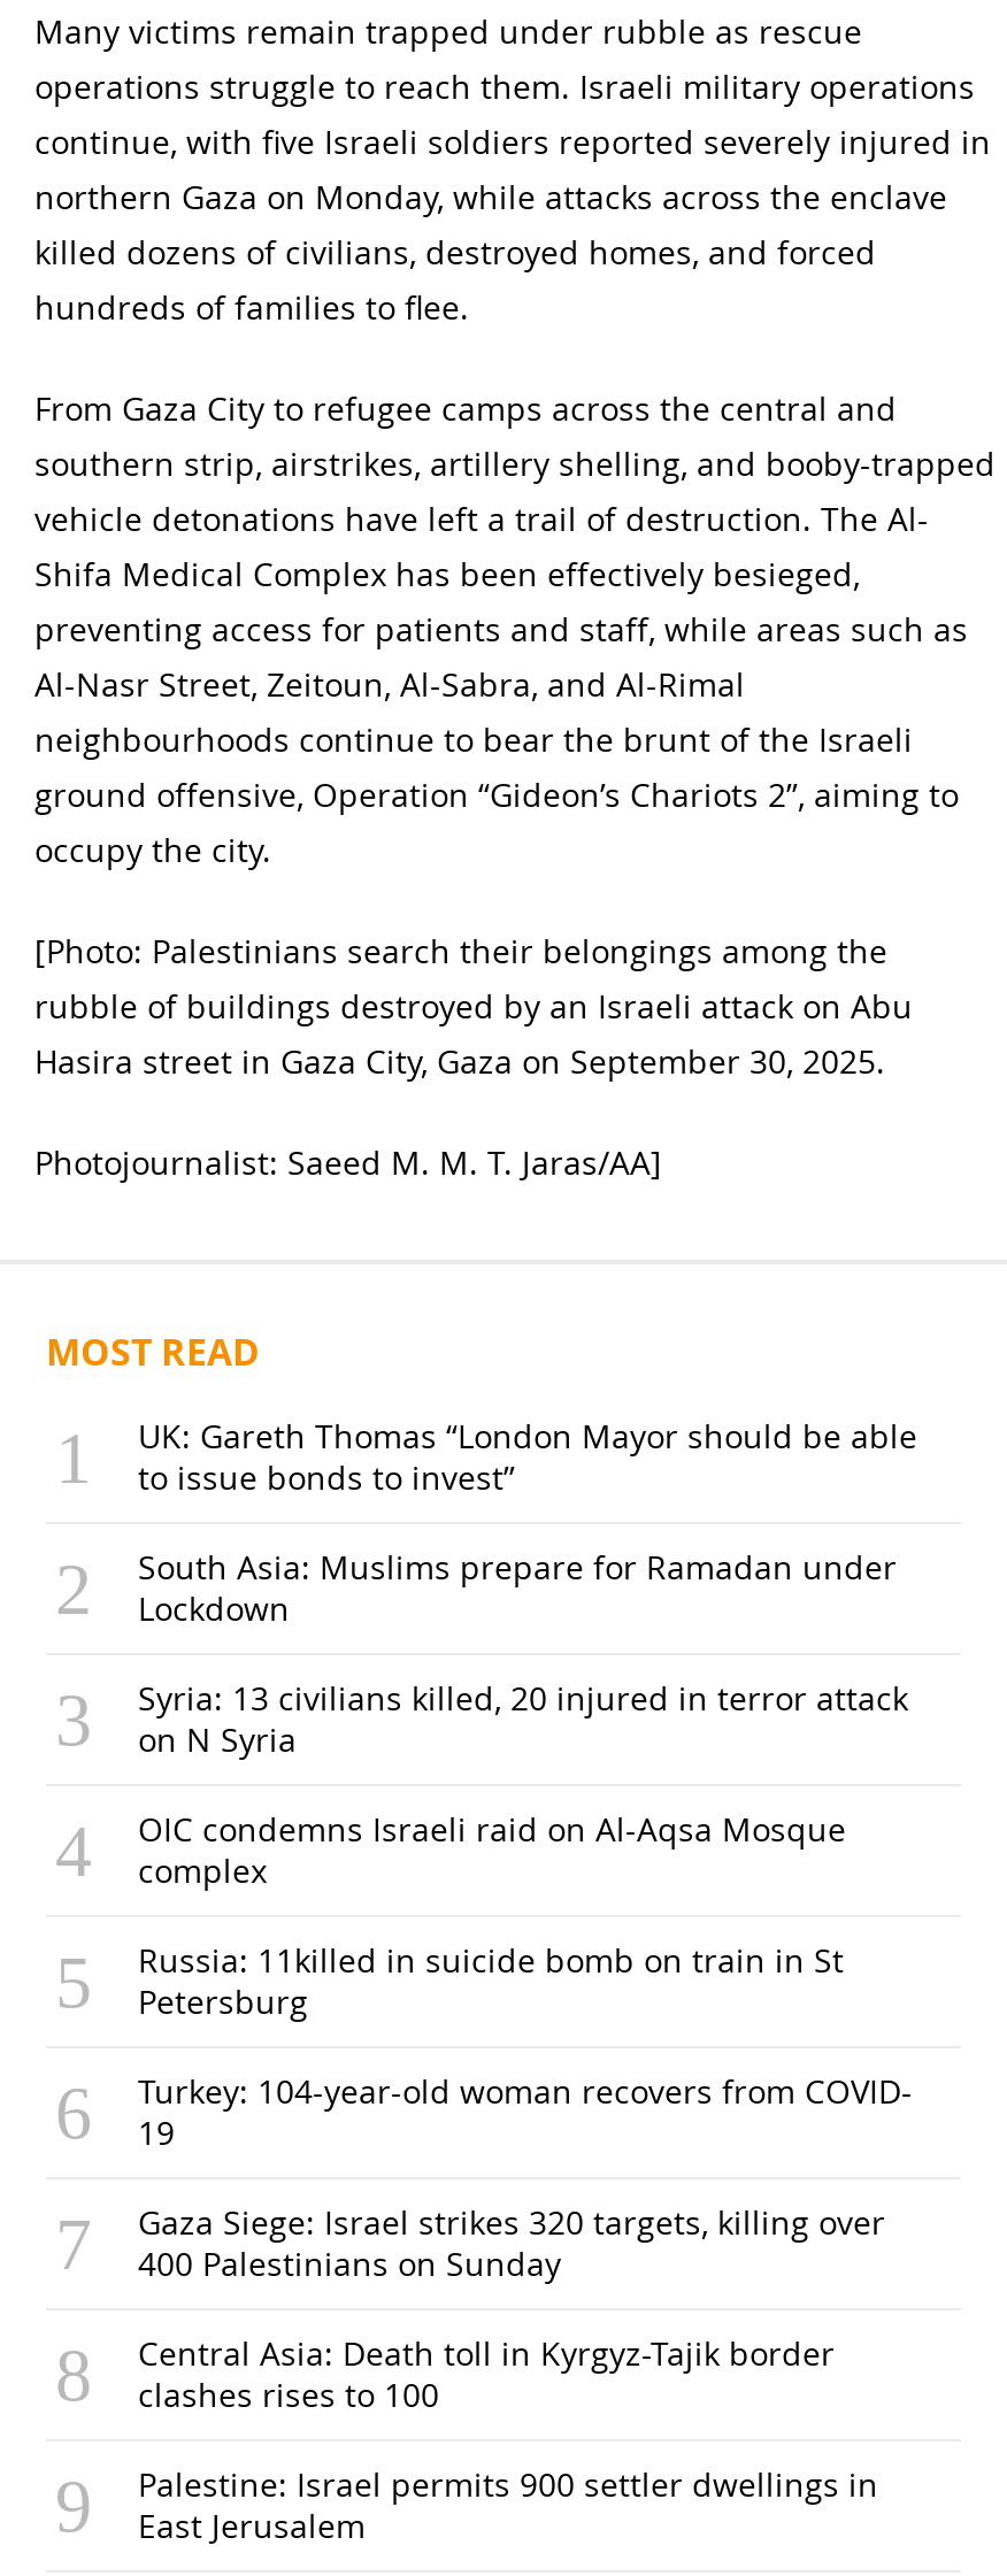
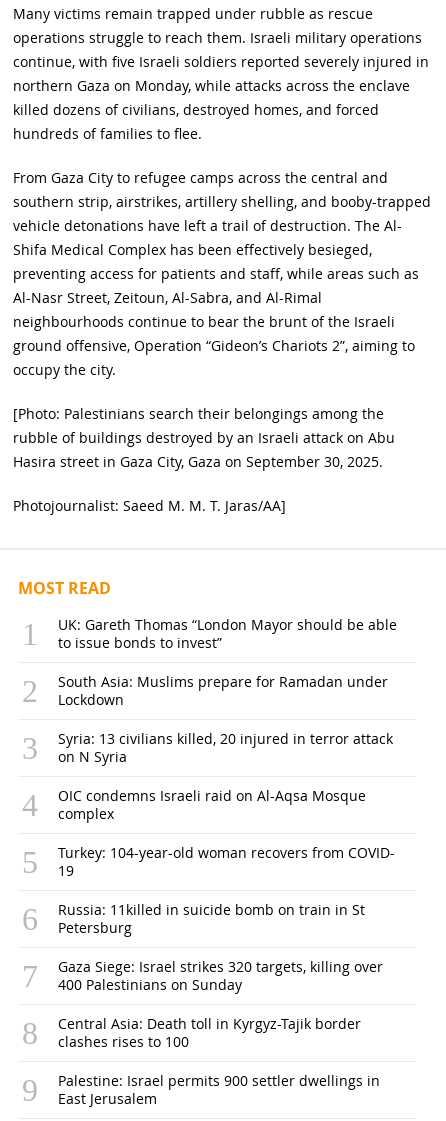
moved down: Russia: 11killed in suicide bomb on train in St | Petersburg

moved up: Turkey: 104-year-old woman recovers from COVID- | 19
